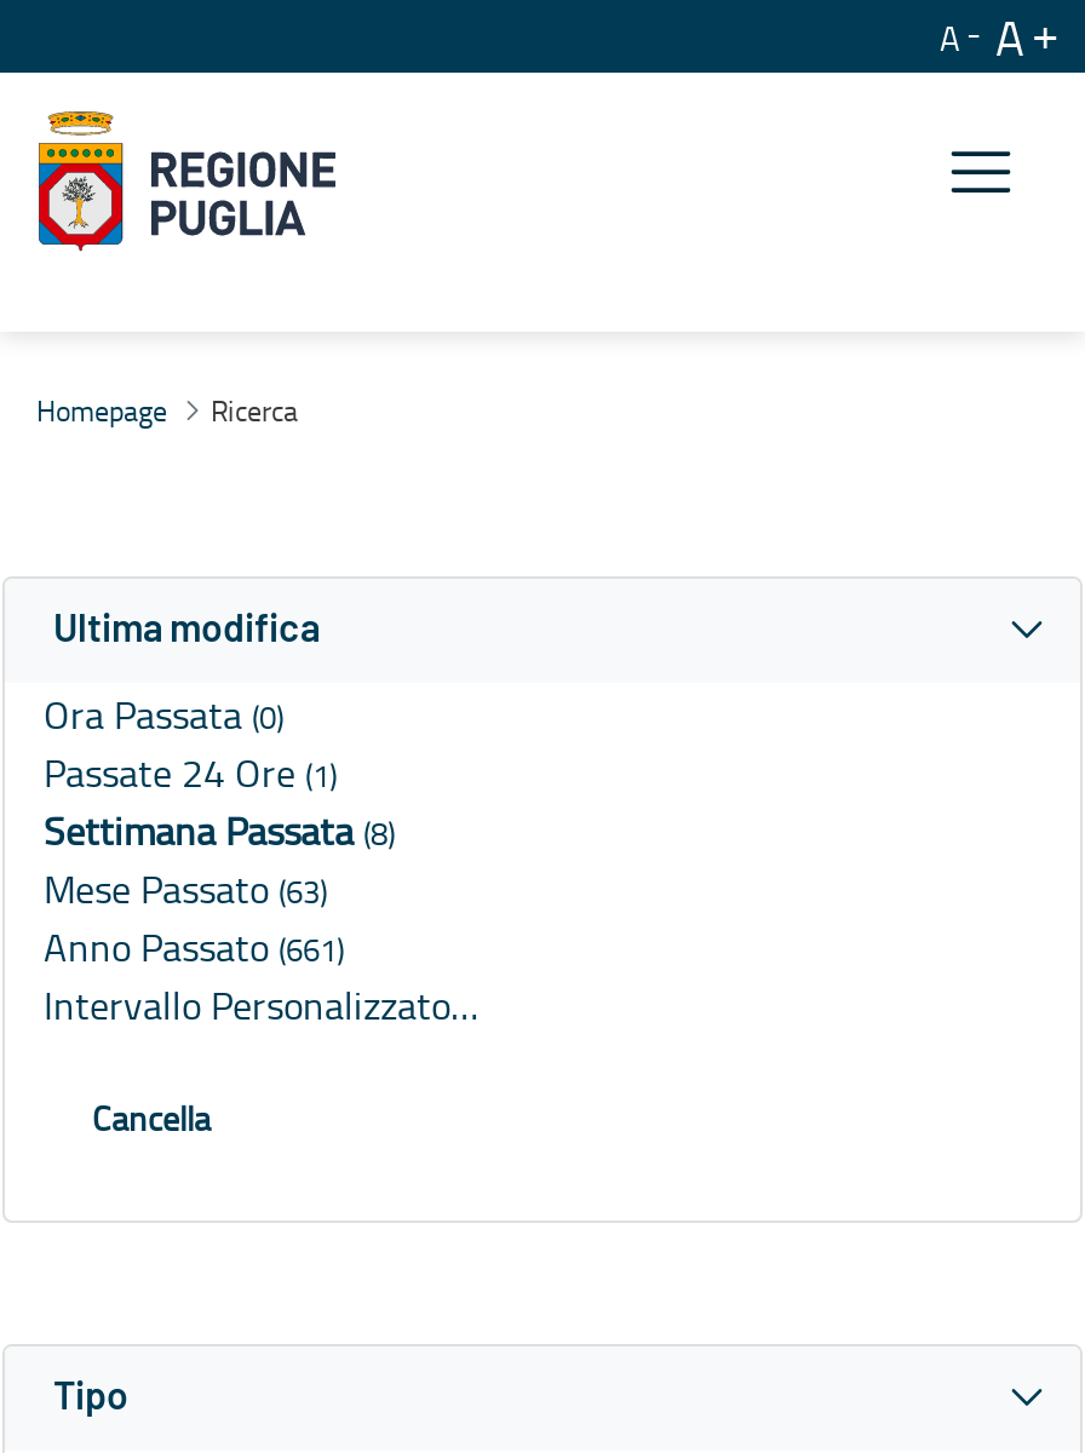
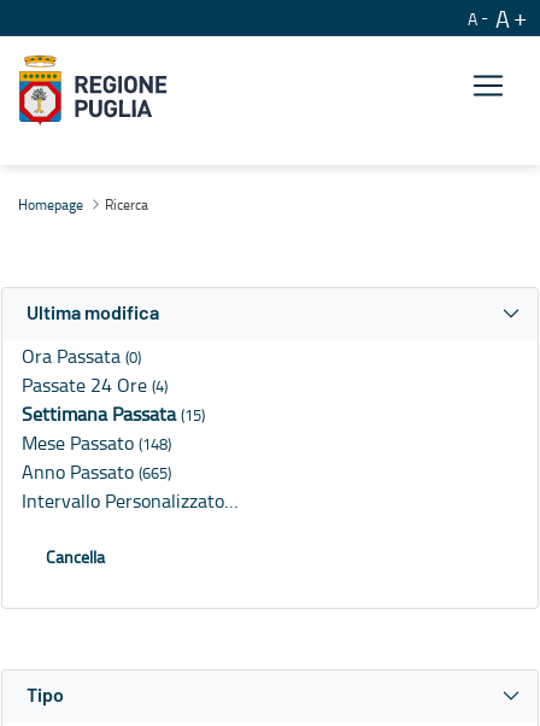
- Passate 24 Ore (1)
+ Passate 24 Ore (4)

- Settimana Passata (8)
+ Settimana Passata (15)

- Mese Passato (63)
+ Mese Passato (148)

- Anno Passato (661)
+ Anno Passato (665)
